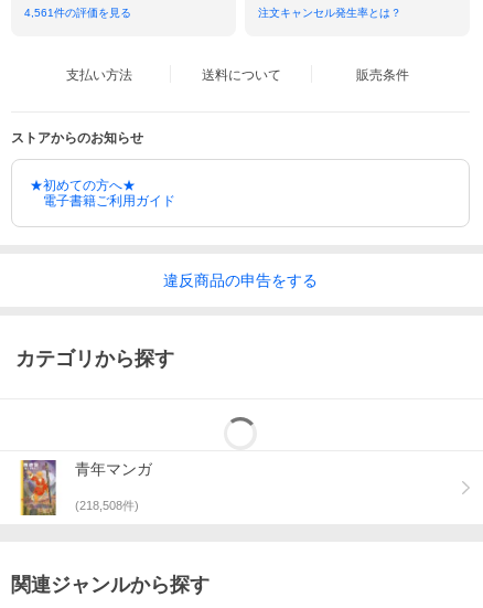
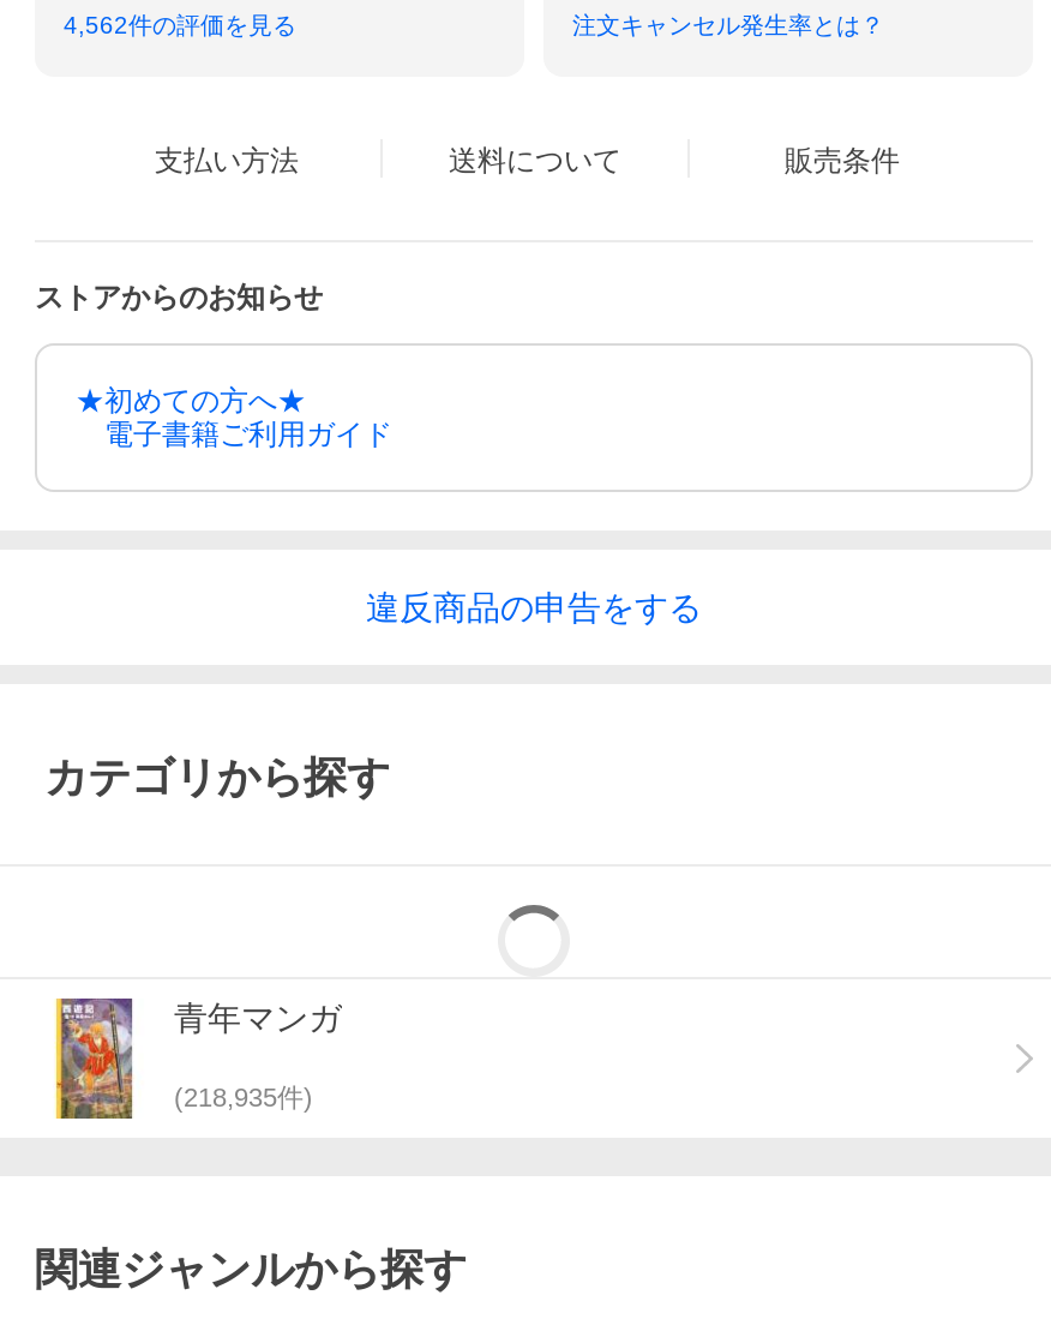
- 4,561件の評価を見る
+ 4,562件の評価を見る

- (218,508件)
+ (218,935件)
